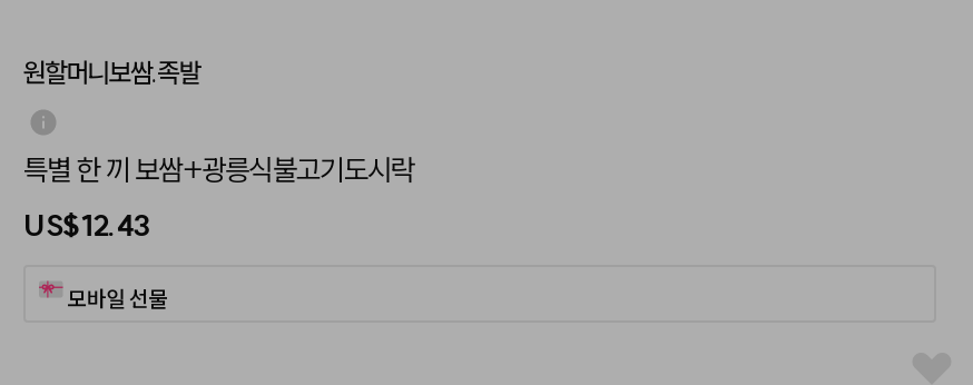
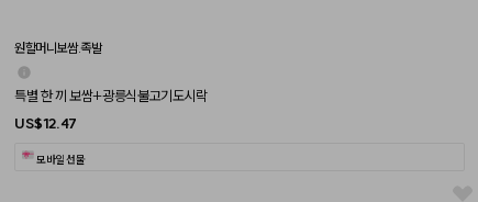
- US$12.43
+ US$12.47
